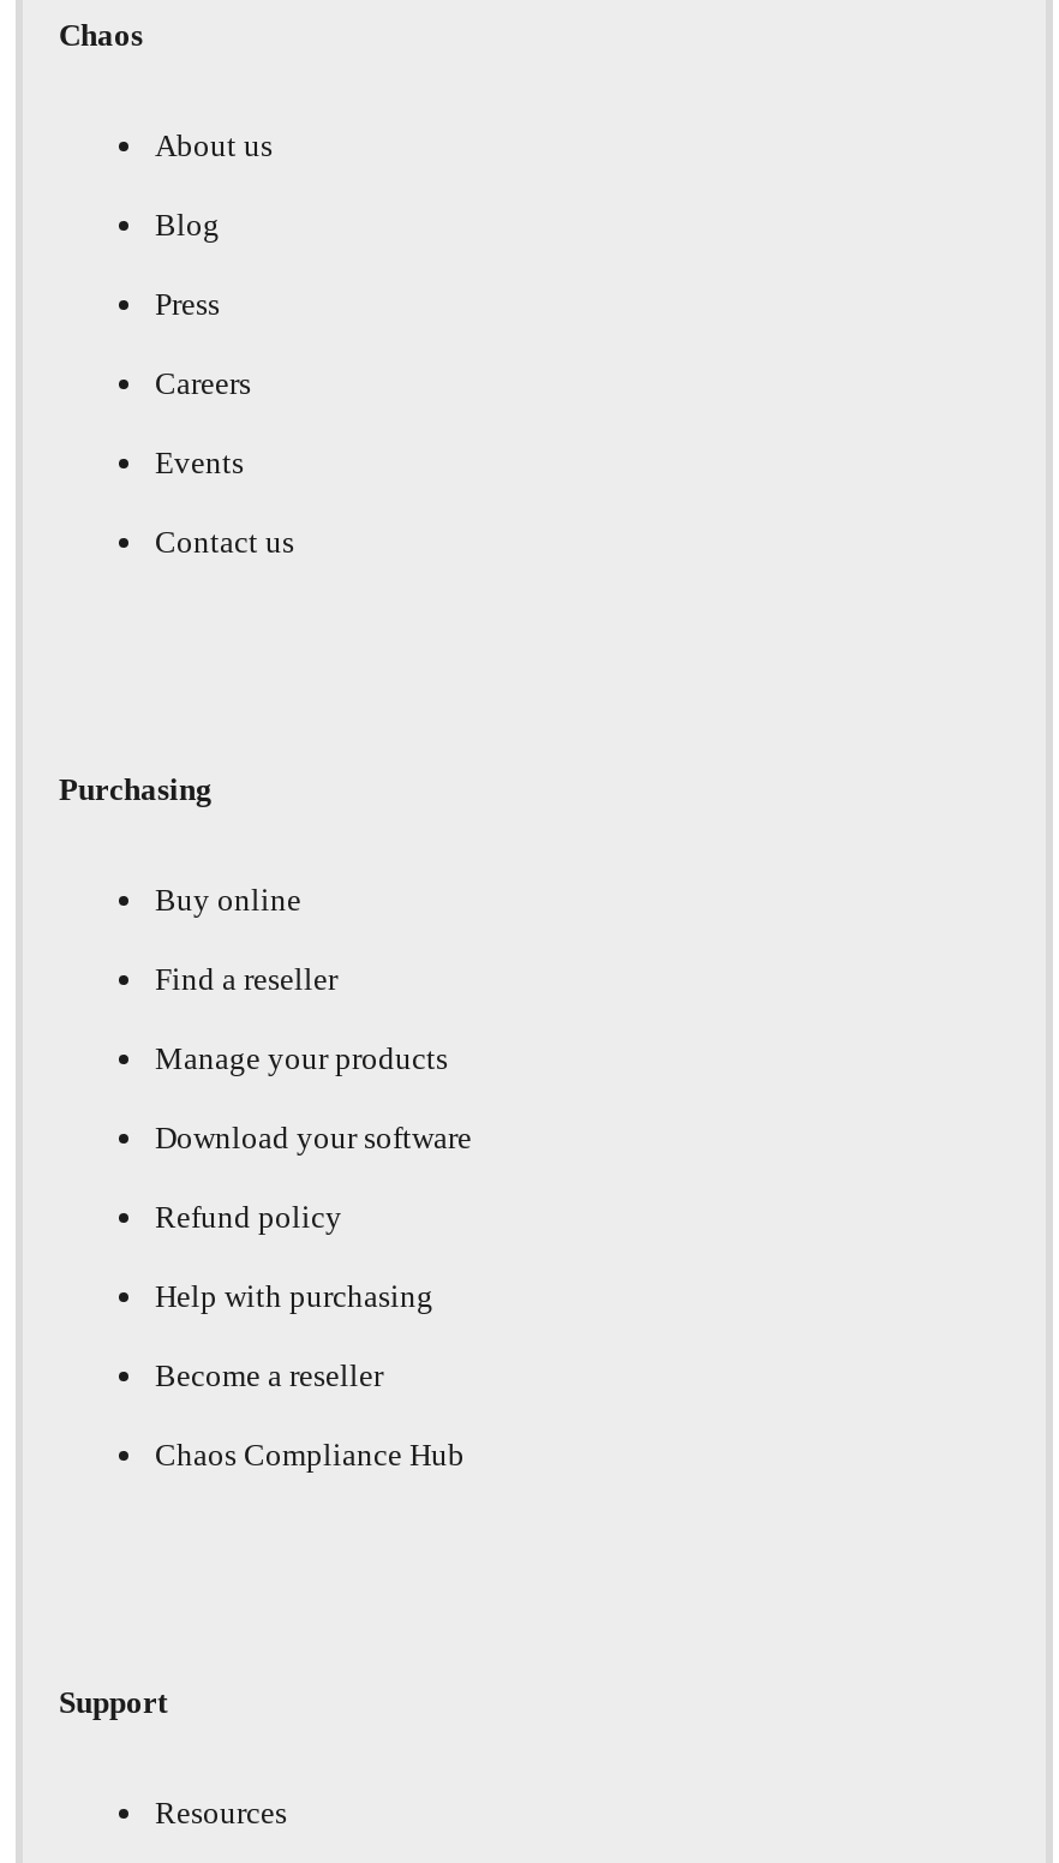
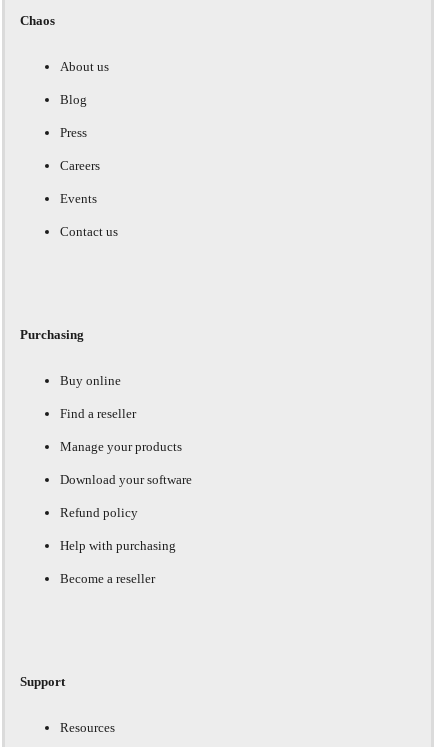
- Chaos Compliance Hub
